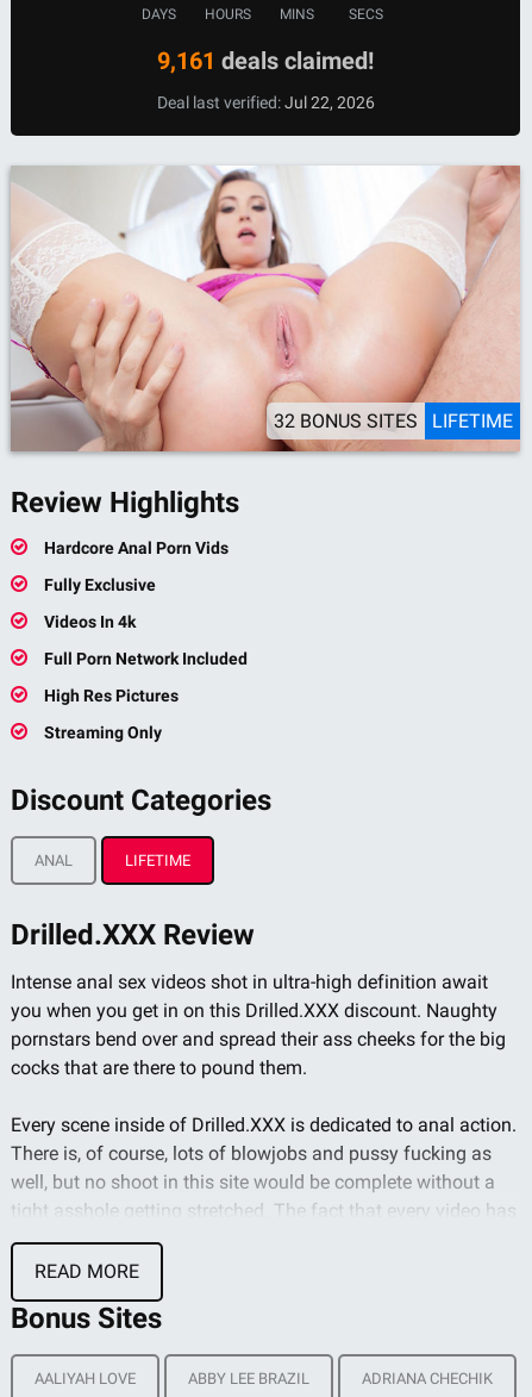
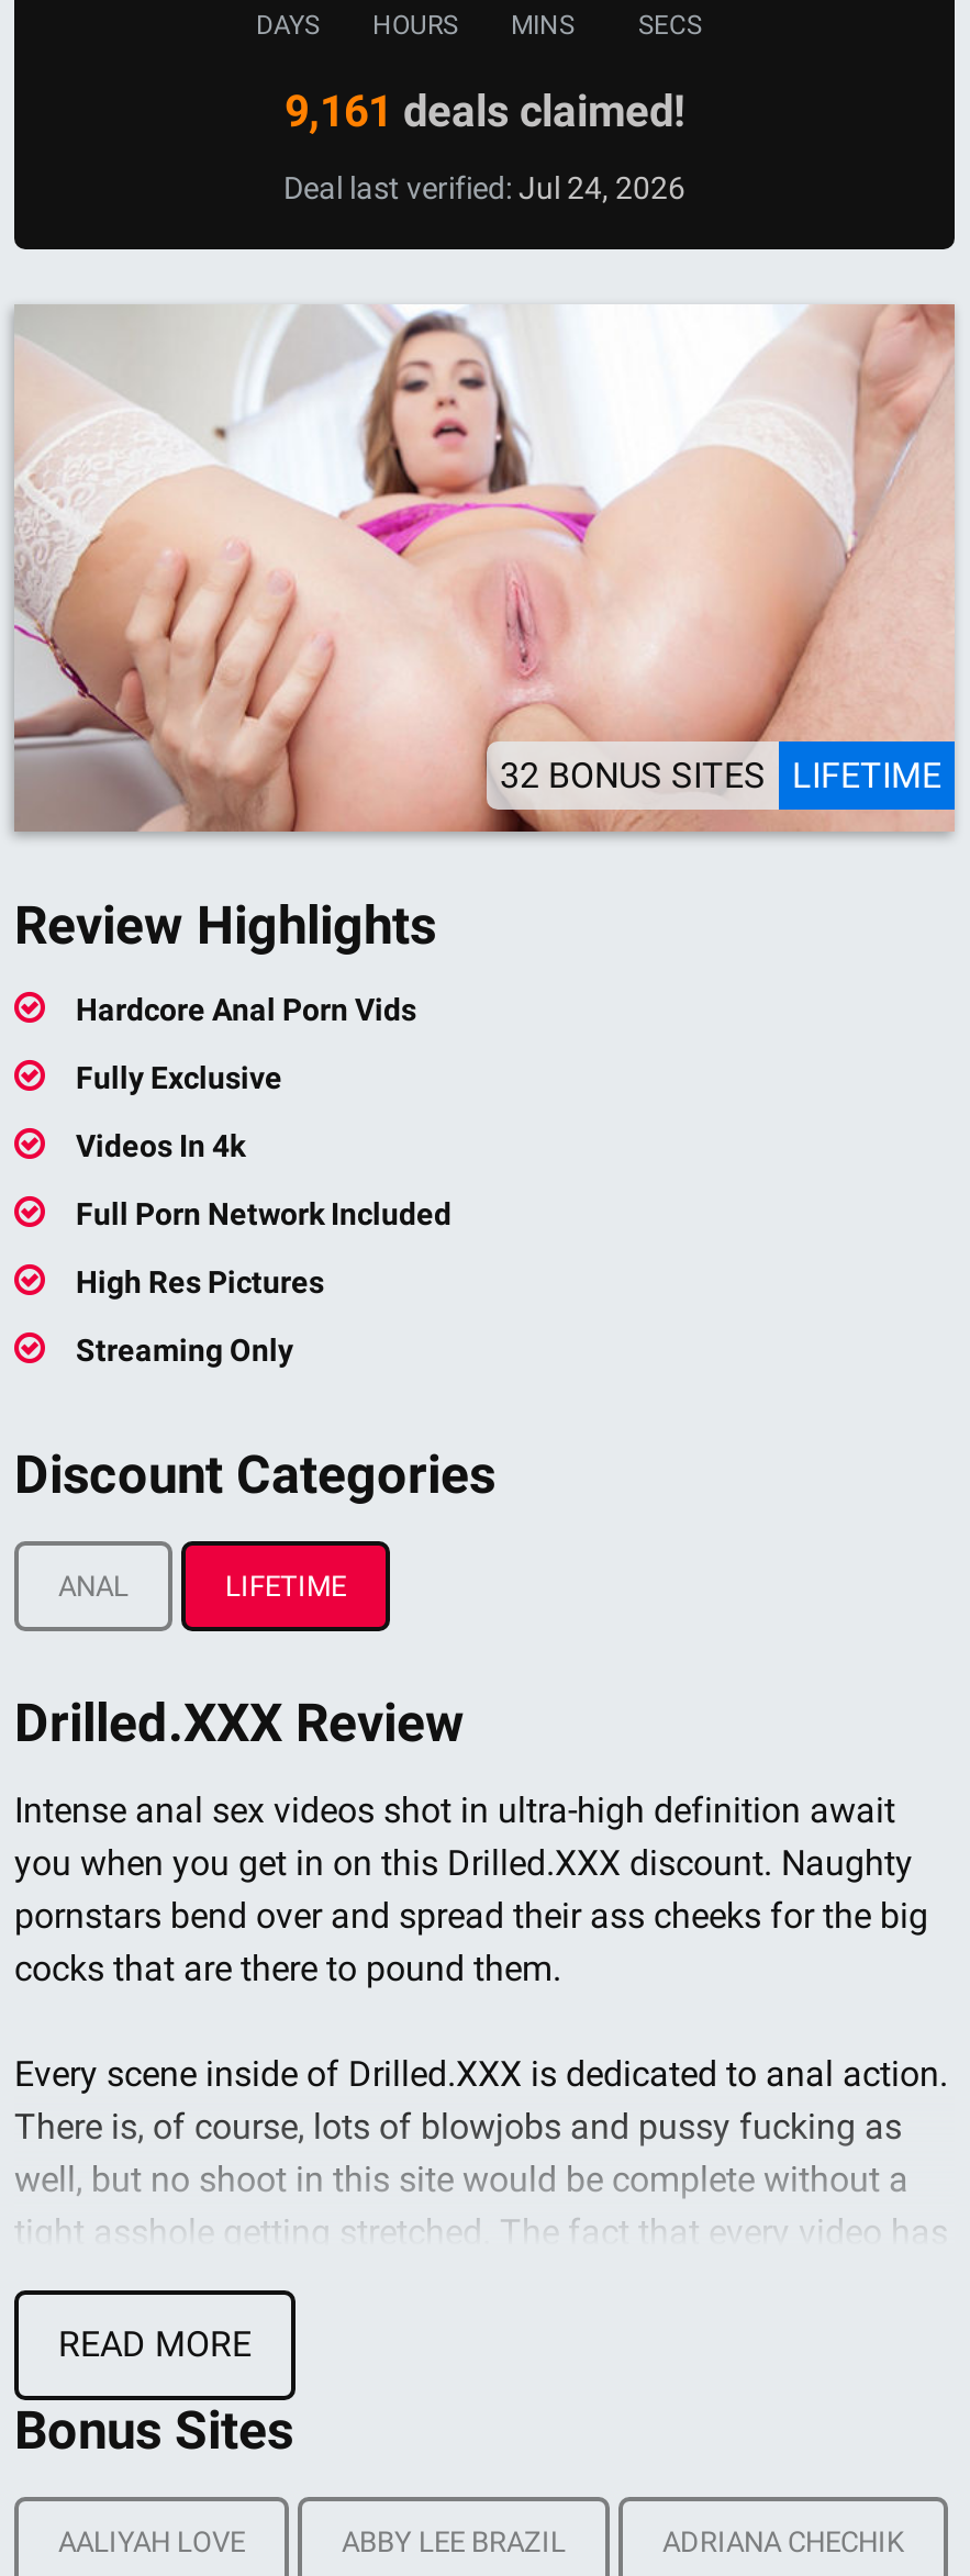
- Deal last verified: Jul 22, 2026
+ Deal last verified: Jul 24, 2026
